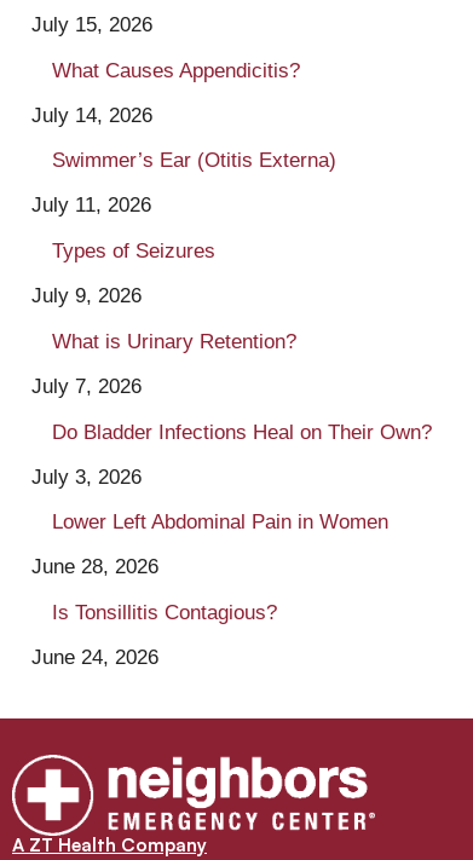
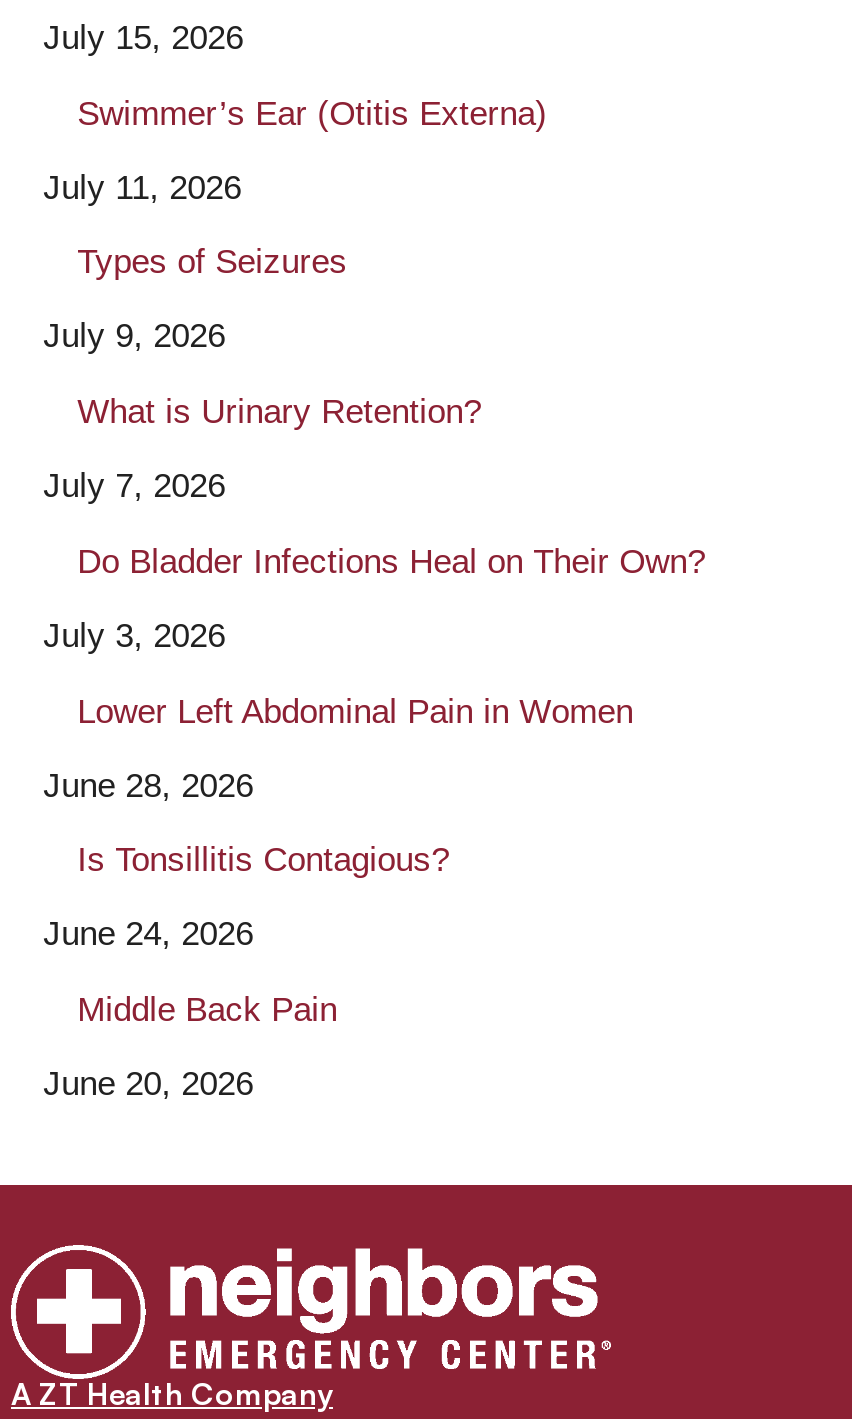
- What Causes Appendicitis?
- July 14, 2026

moved up: Swimmer’s Ear (Otitis Externa) | July 11, 2026 | Types of Seizures | ... | Is Tonsillitis Contagious? | June 24, 2026

+ Middle Back Pain
+ June 20, 2026
